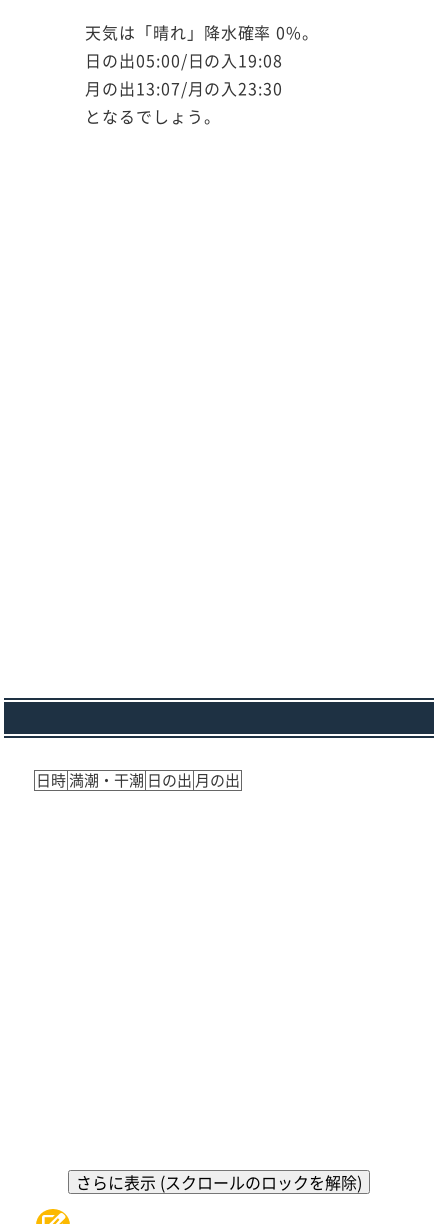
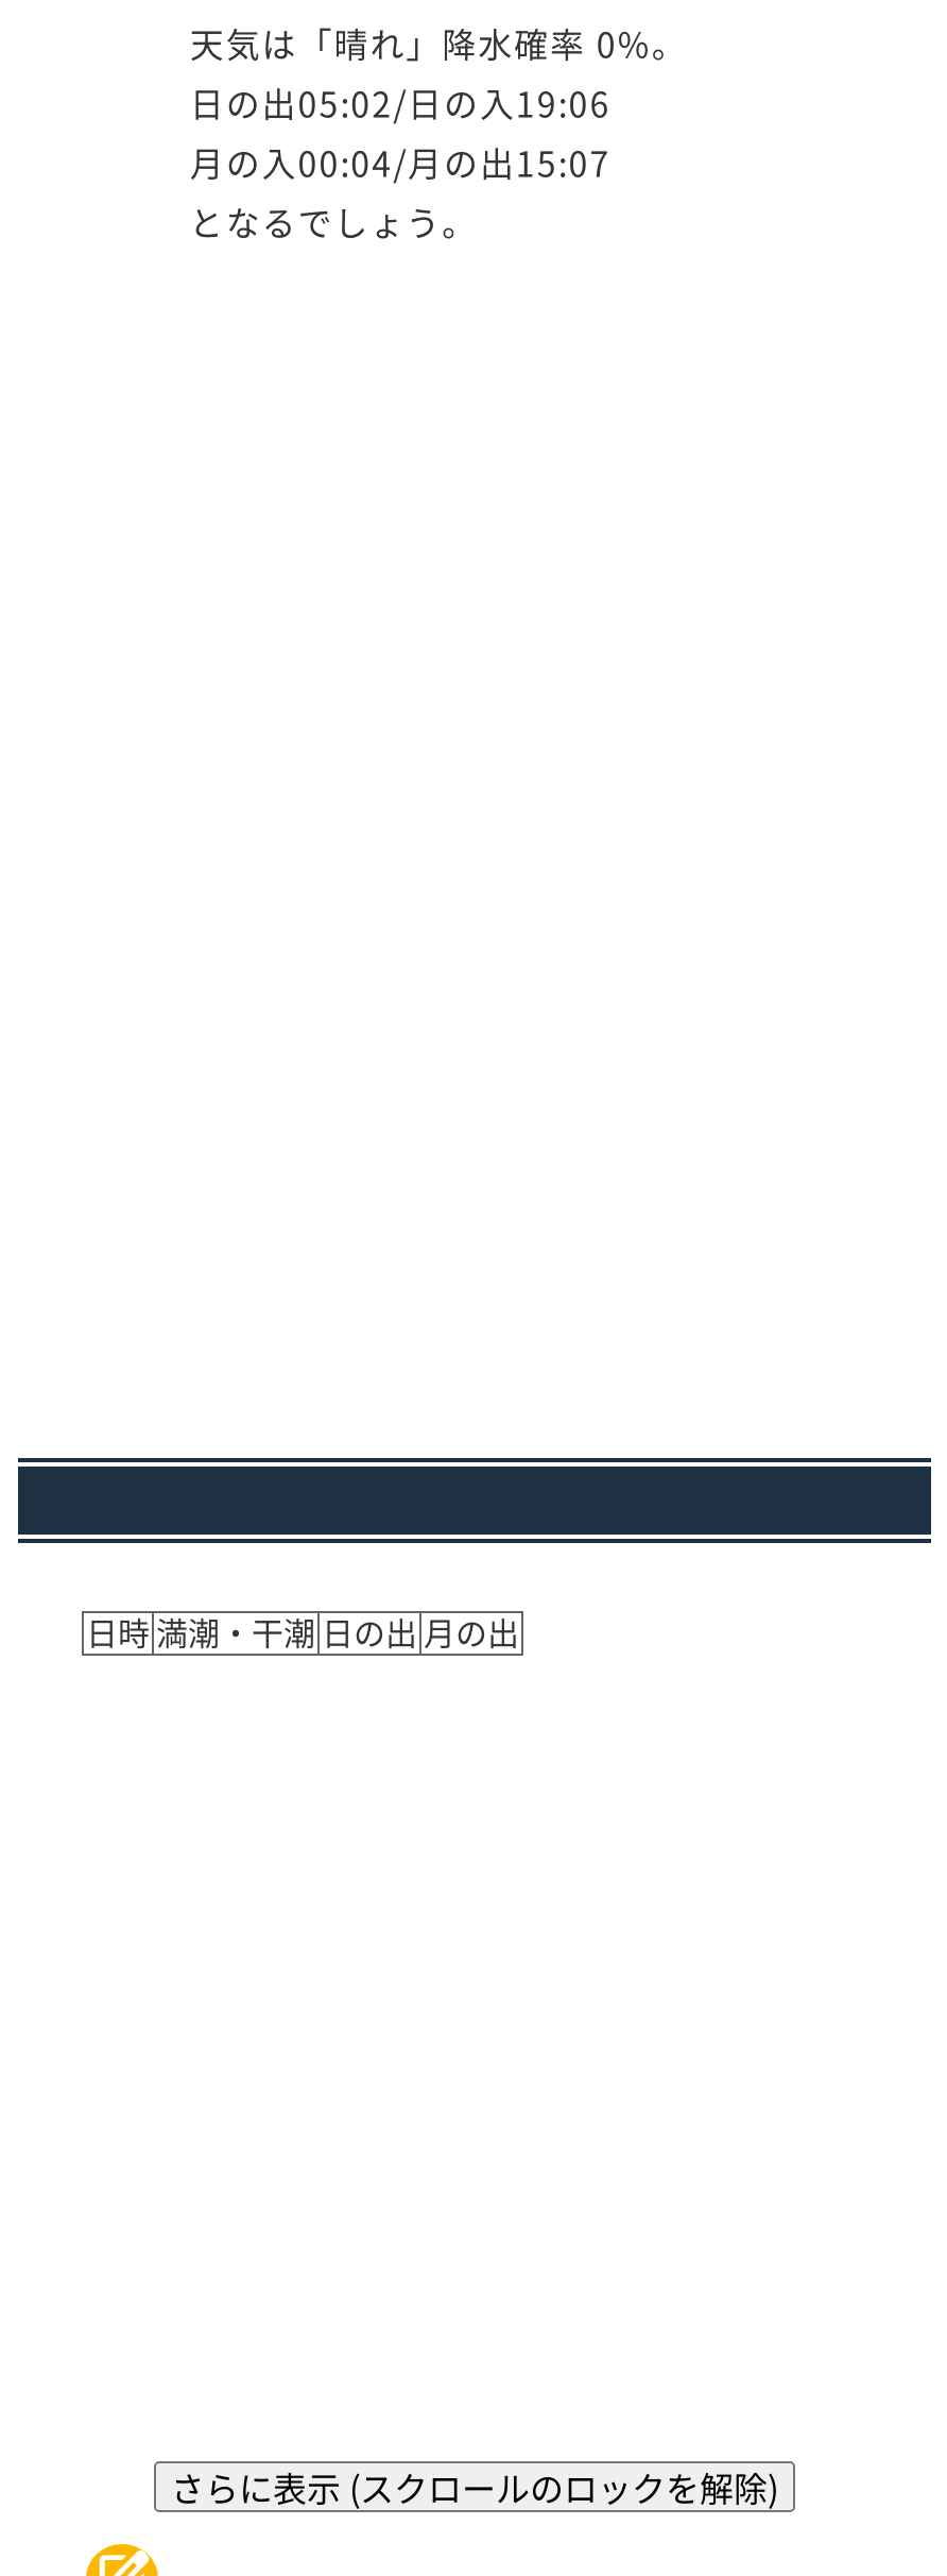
- 日の出05:00/日の入19:08
+ 日の出05:02/日の入19:06

- 月の出13:07/月の入23:30
+ 月の入00:04/月の出15:07
